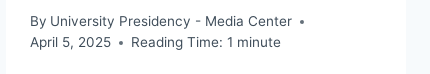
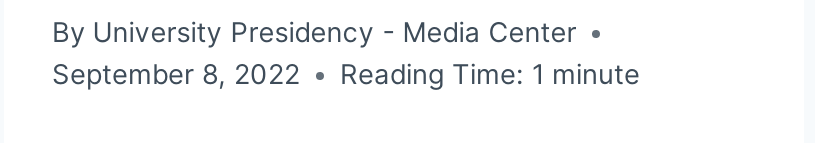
- April 5, 2025 Reading Time: 1 minute
+ September 8, 2022 Reading Time: 1 minute
